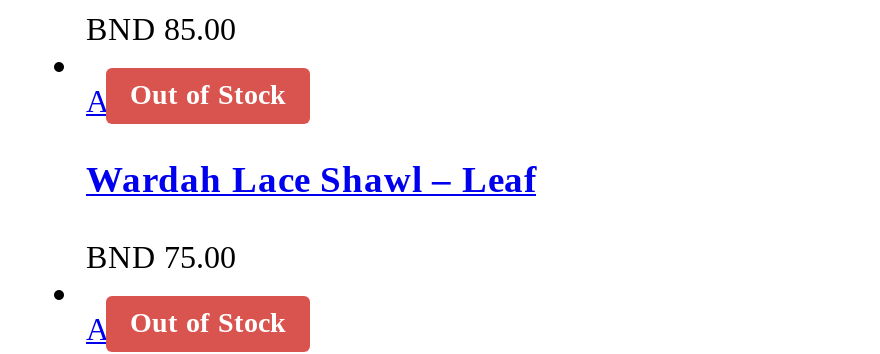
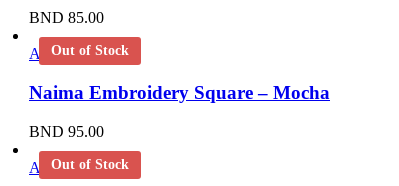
- Wardah Lace Shawl – Leaf
+ Naima Embroidery Square – Mocha

- BND 75.00
+ BND 95.00
